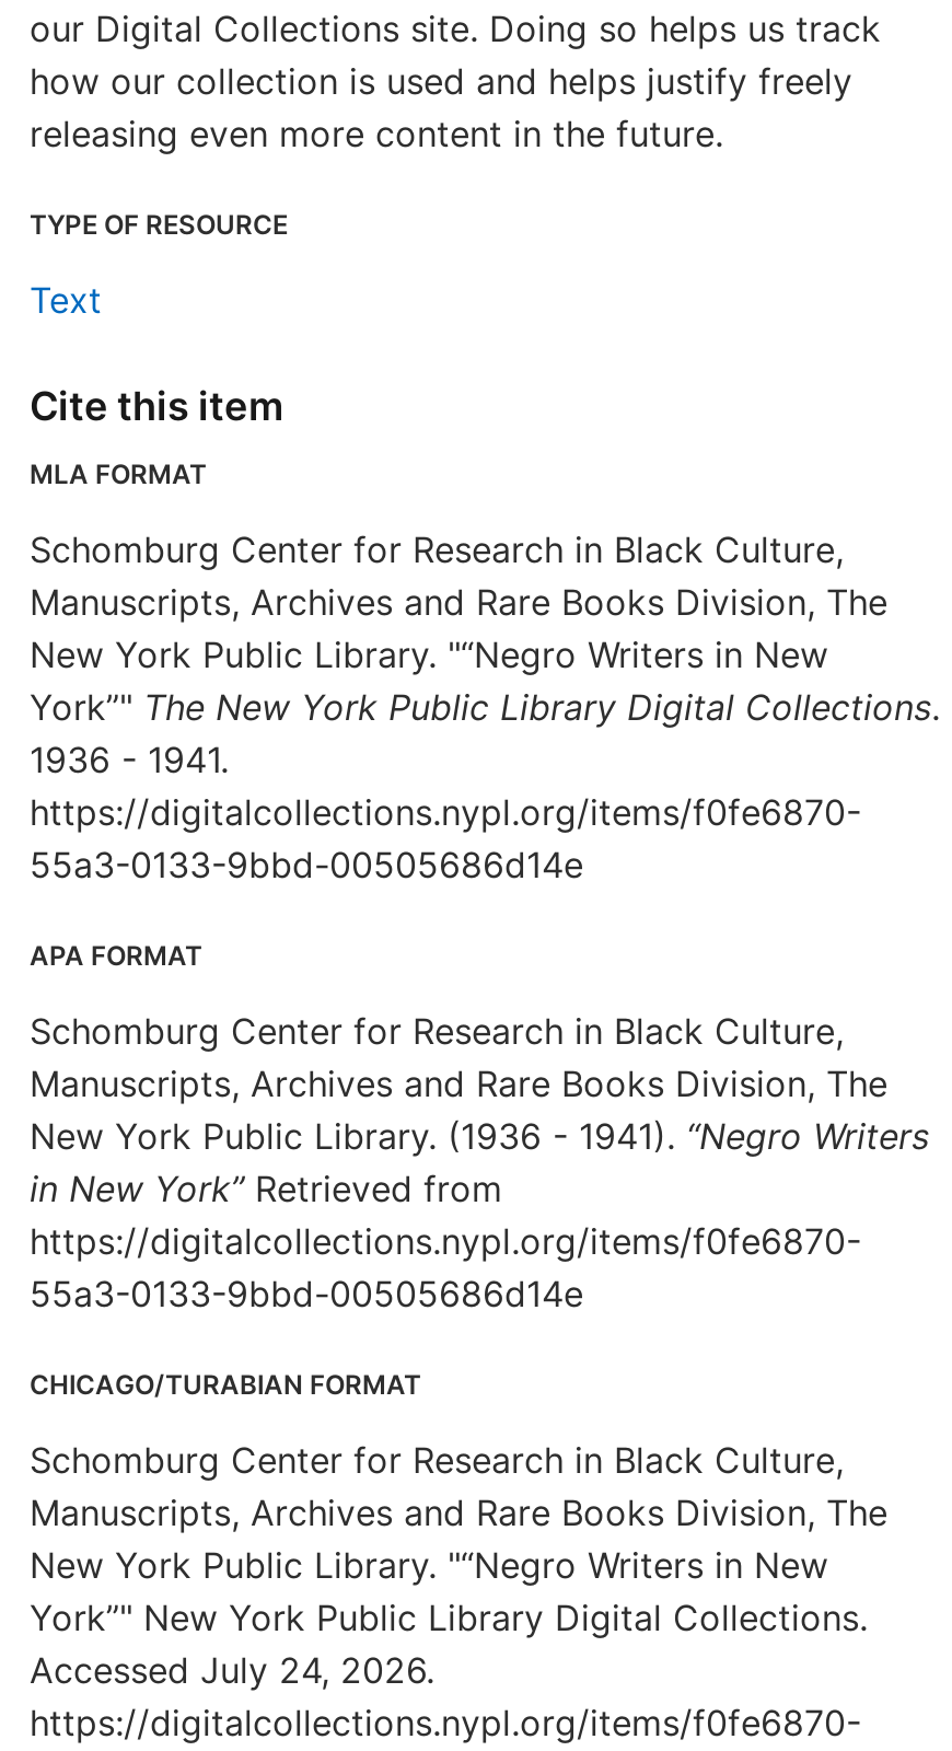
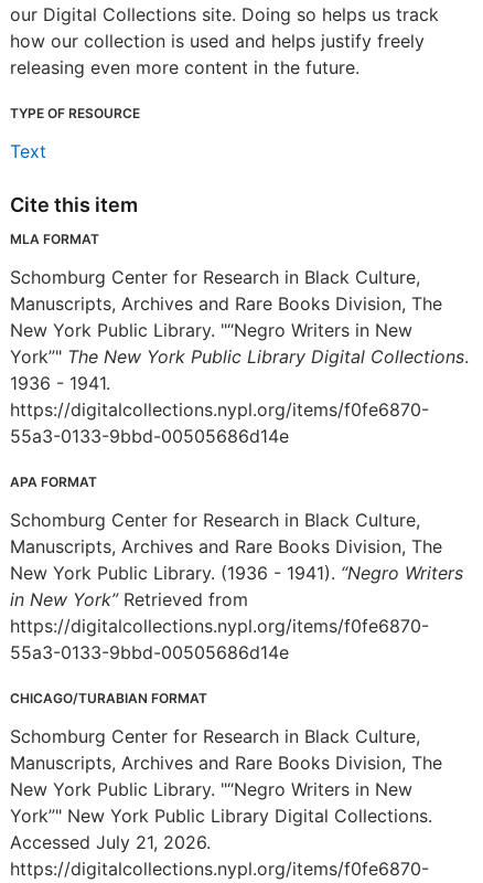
- Accessed July 24, 2026.
+ Accessed July 21, 2026.
